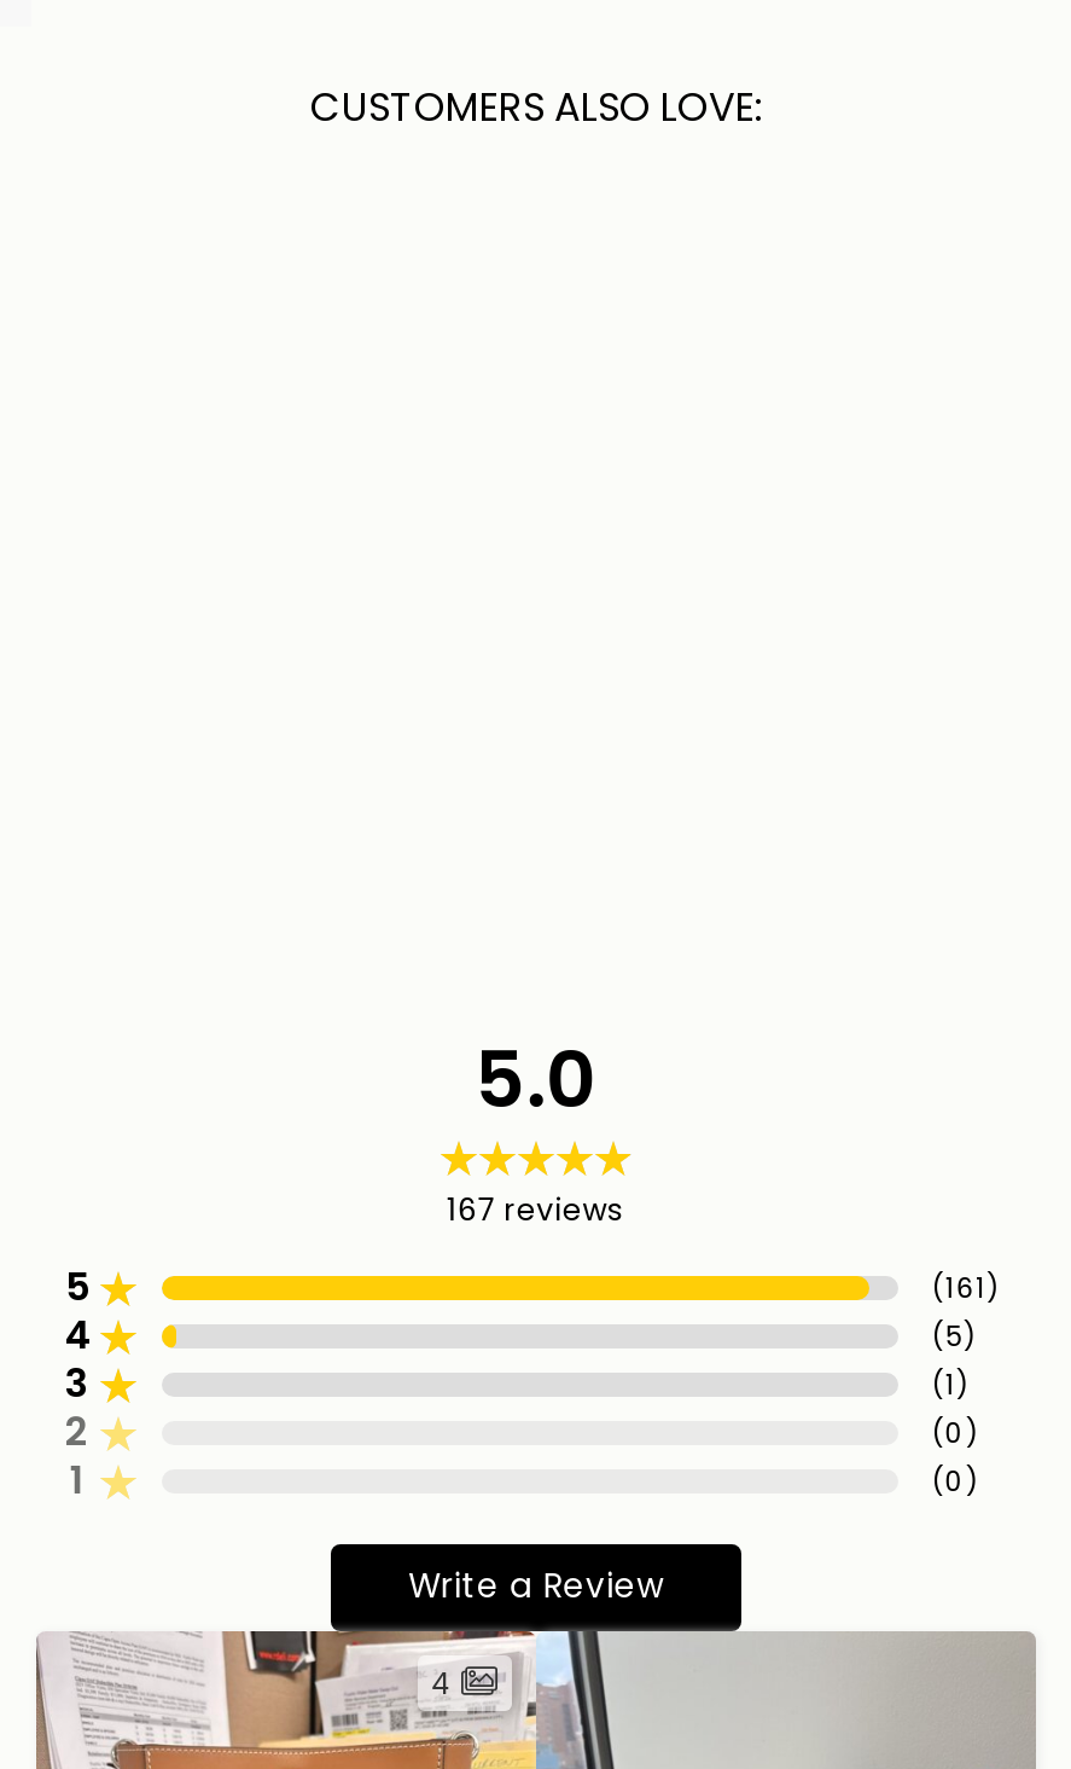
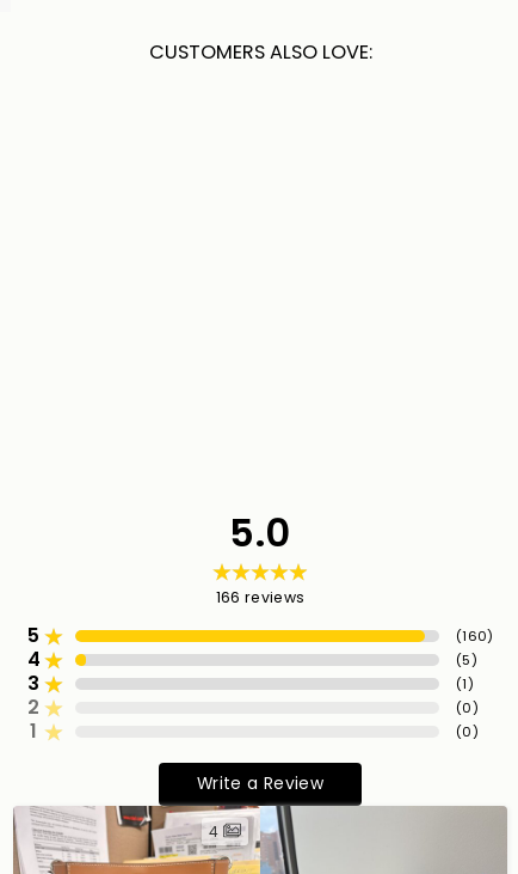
- 167 reviews
+ 166 reviews

- (161)
+ (160)
